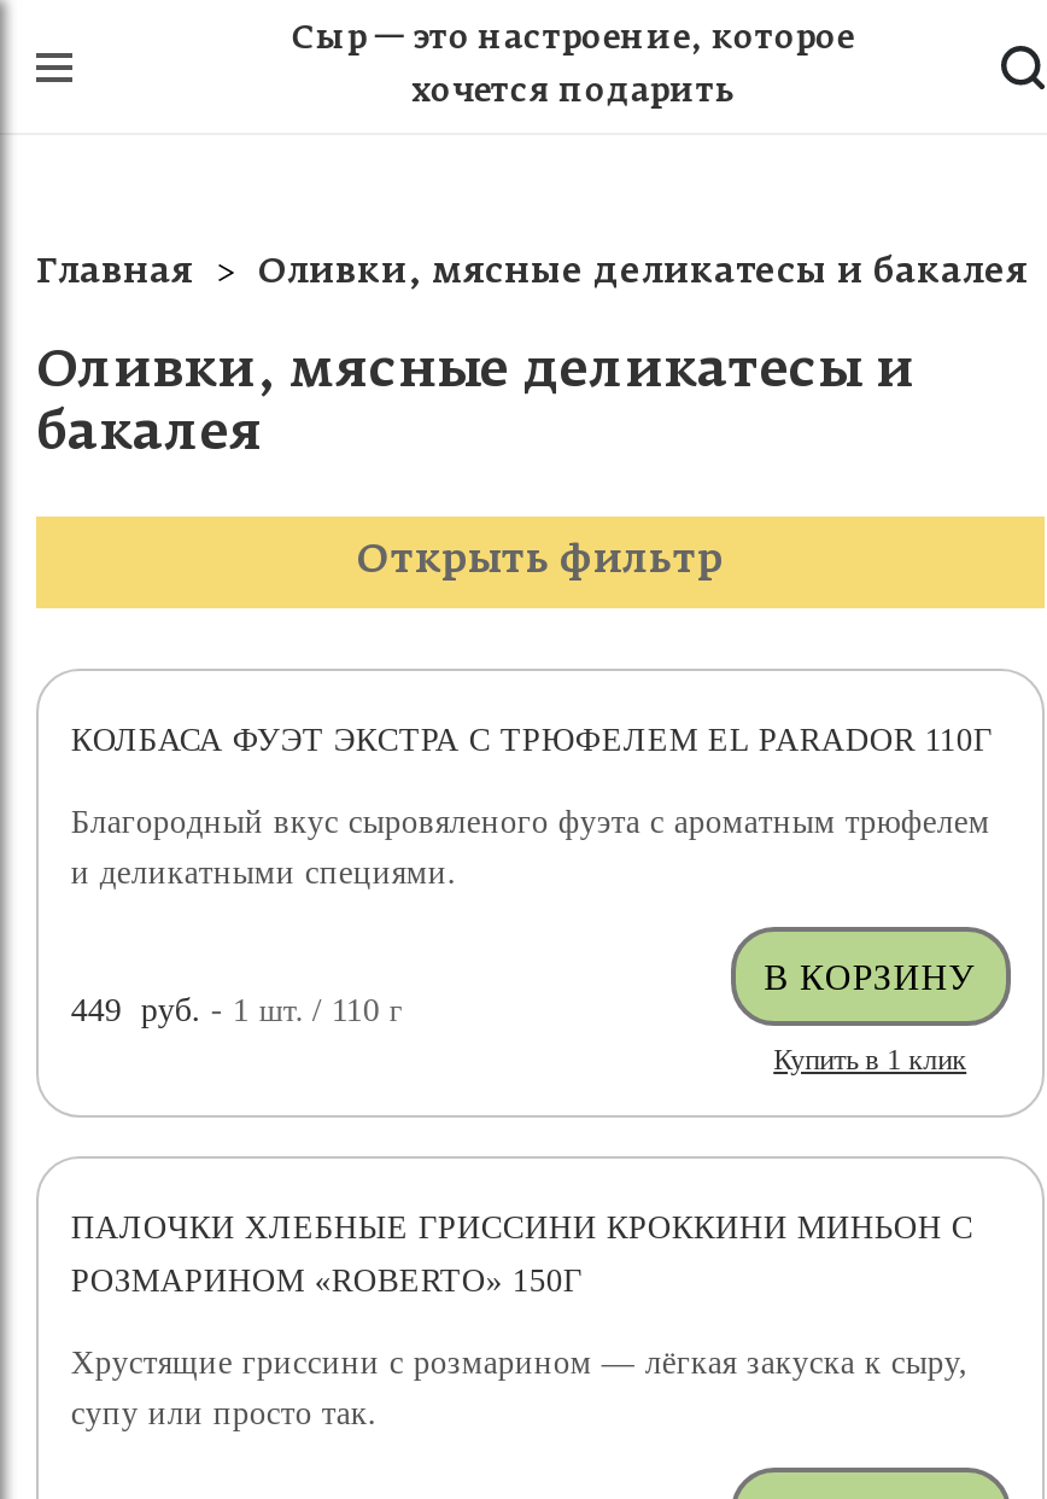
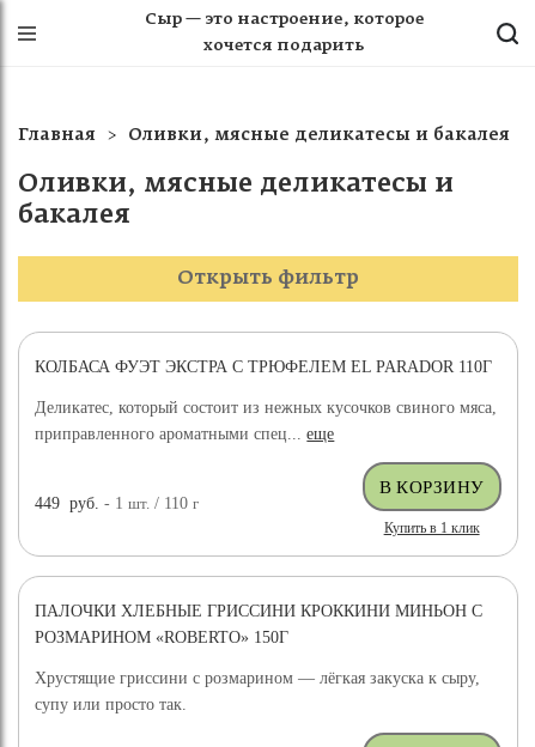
- Благородный вкус сыровяленого фуэта с ароматным трюфелем
- и деликатными специями.
+ Деликатес, который состоит из нежных кусочков свиного мяса,
+ приправленного ароматными спец... еще
